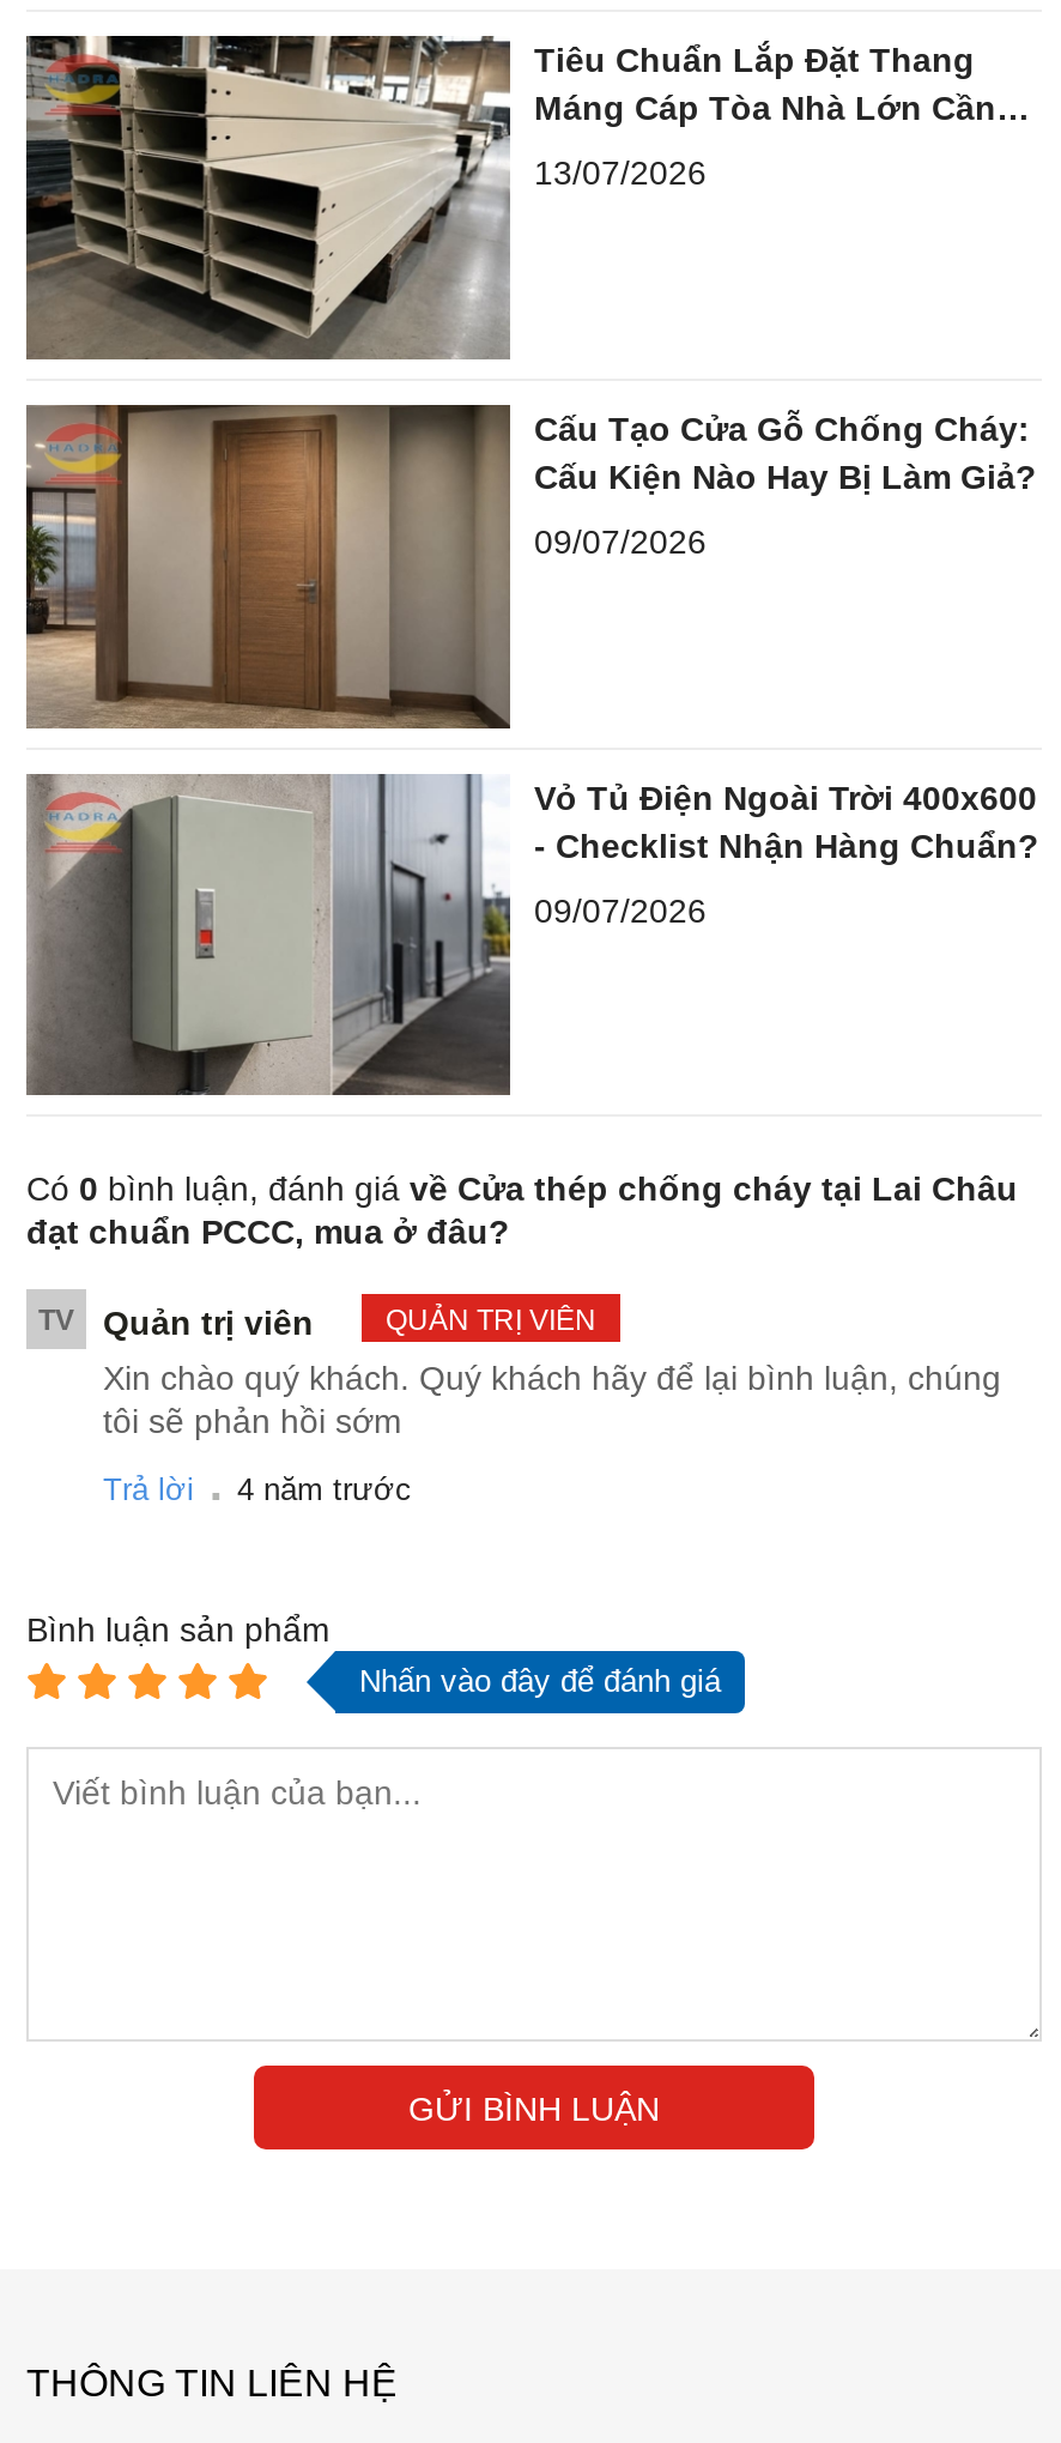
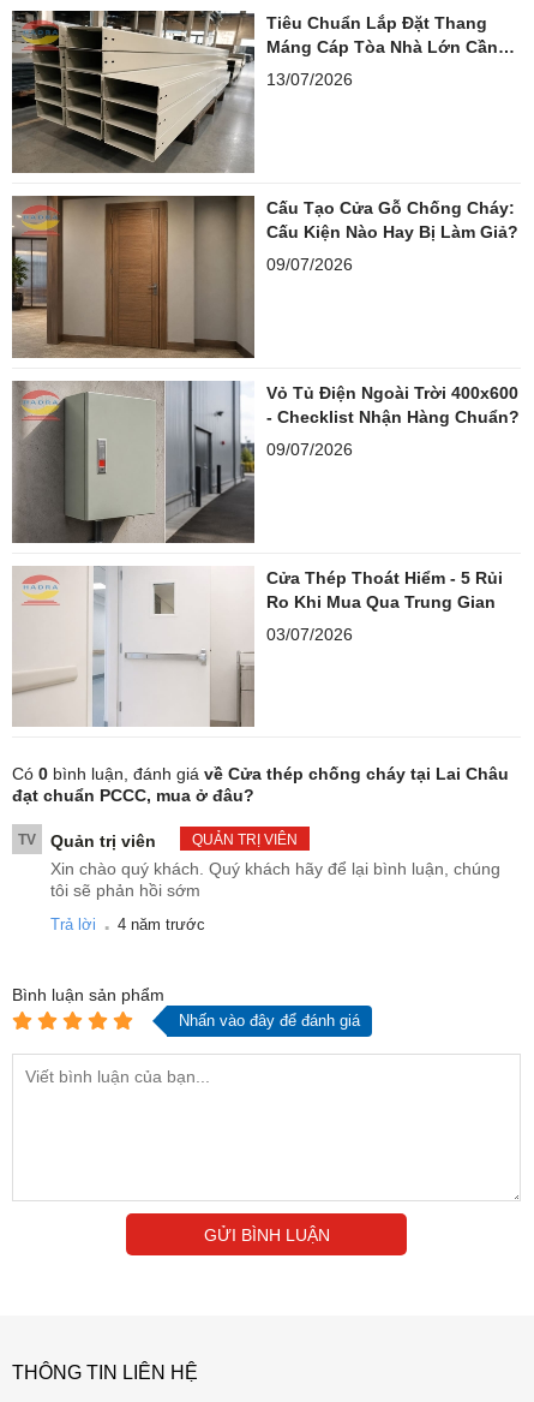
+ [image]
+ Cửa Thép Thoát Hiểm - 5 Rủi
+ Ro Khi Mua Qua Trung Gian
+ 03/07/2026
